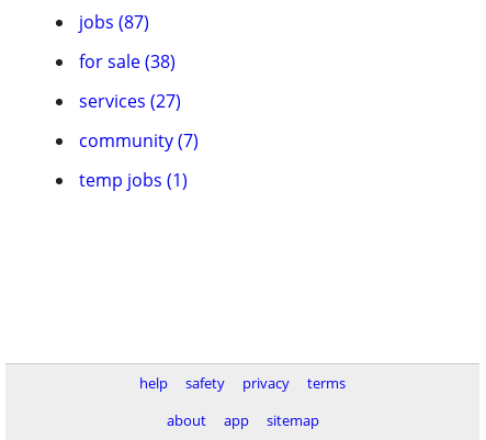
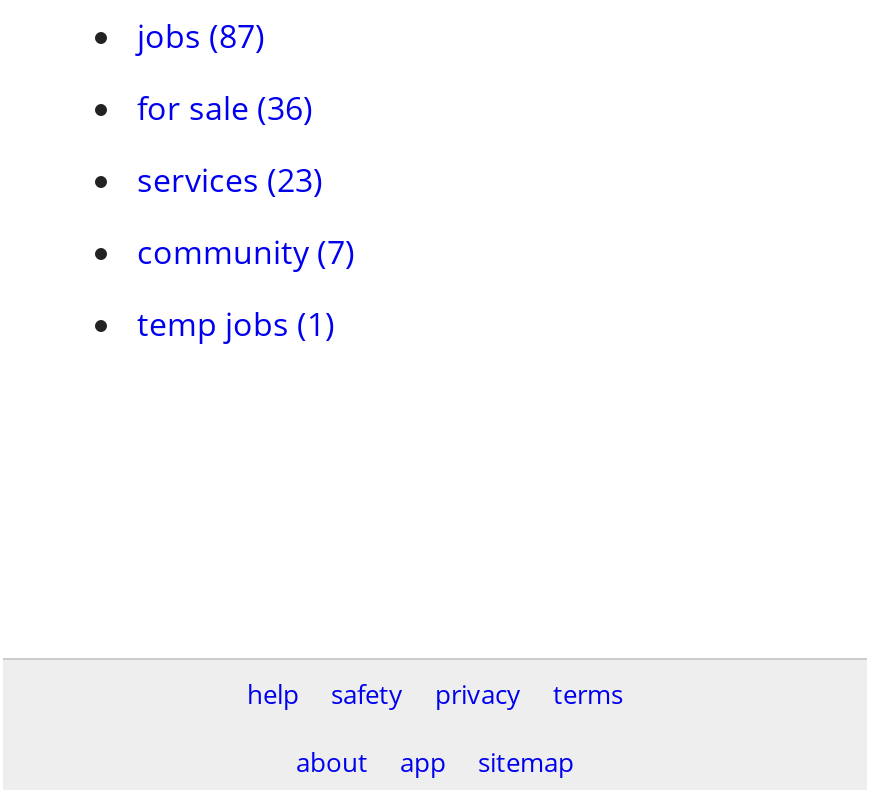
- for sale (38)
+ for sale (36)

- services (27)
+ services (23)
